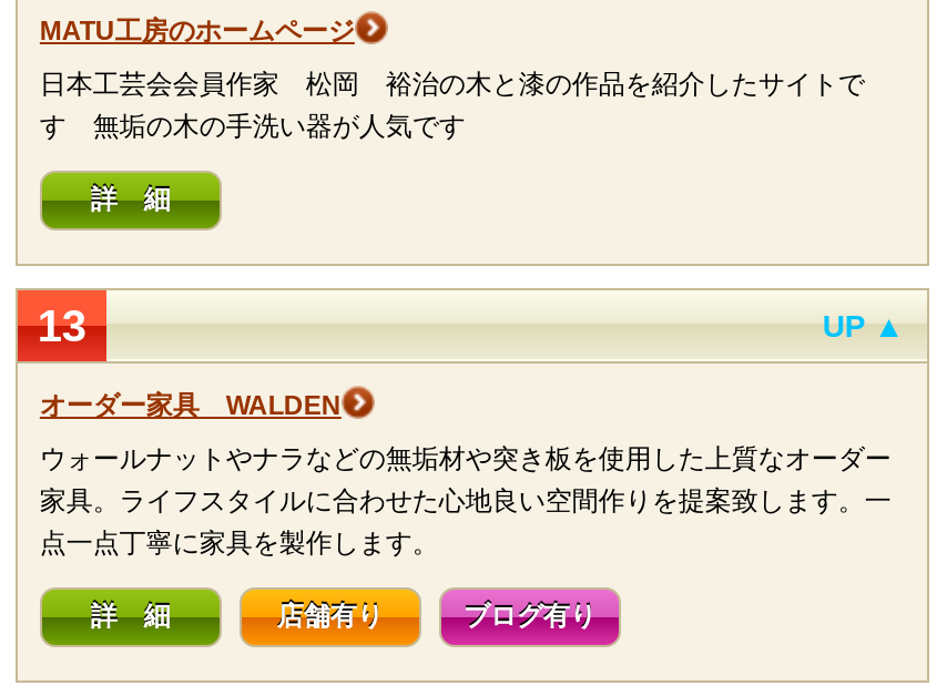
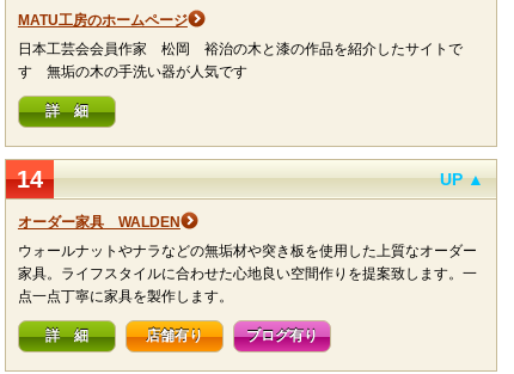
- 13
+ 14
